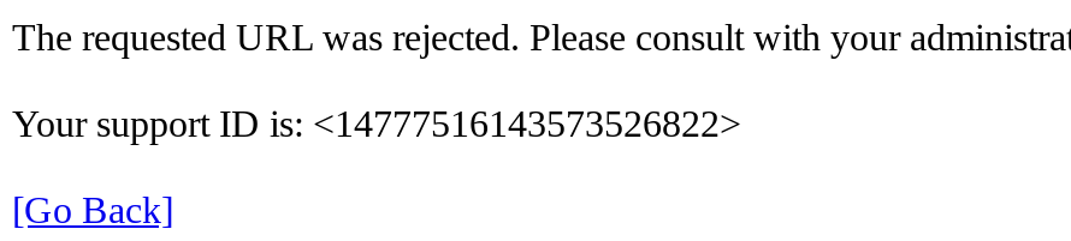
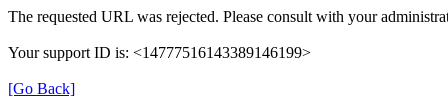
- Your support ID is: <14777516143573526822>
+ Your support ID is: <14777516143389146199>
